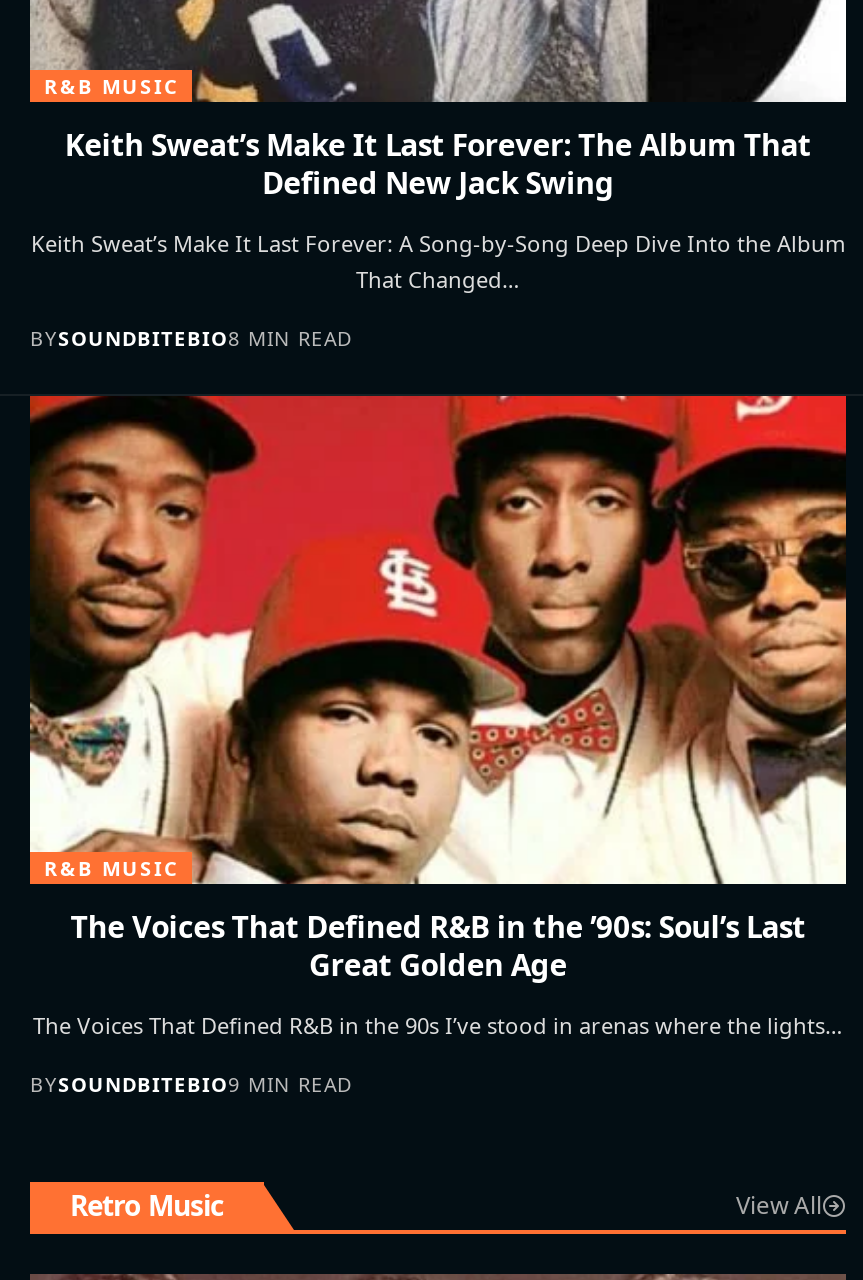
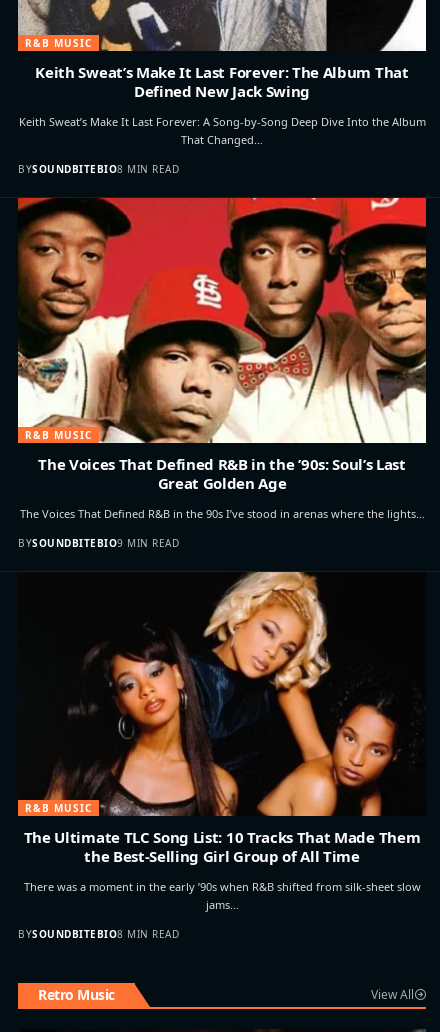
+ [image]
+ R&B MUSIC
+ The Ultimate TLC Song List: 10 Tracks That Made Them
+ the Best-Selling Girl Group of All Time
+ There was a moment in the early ’90s when R&B shifted from silk-sheet slow
+ jams…
+ BYSOUNDBITEBIO8 MIN READ
